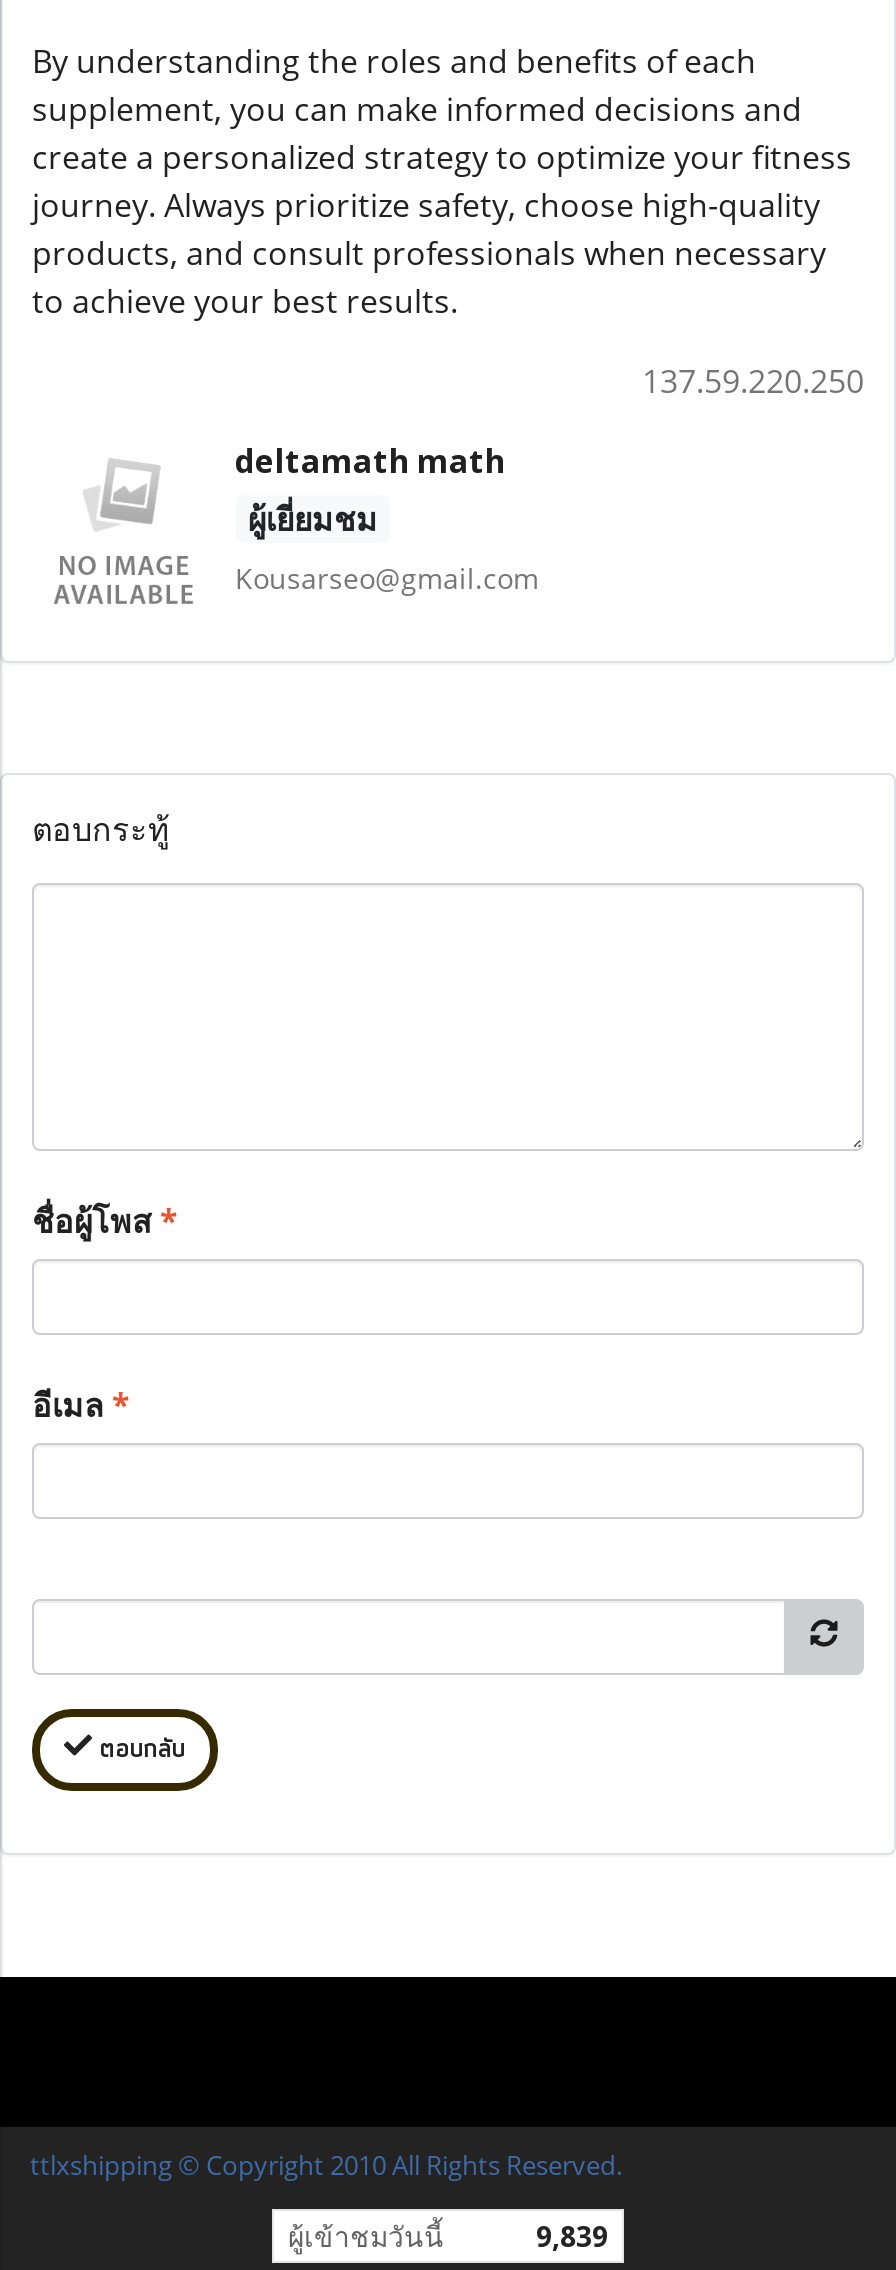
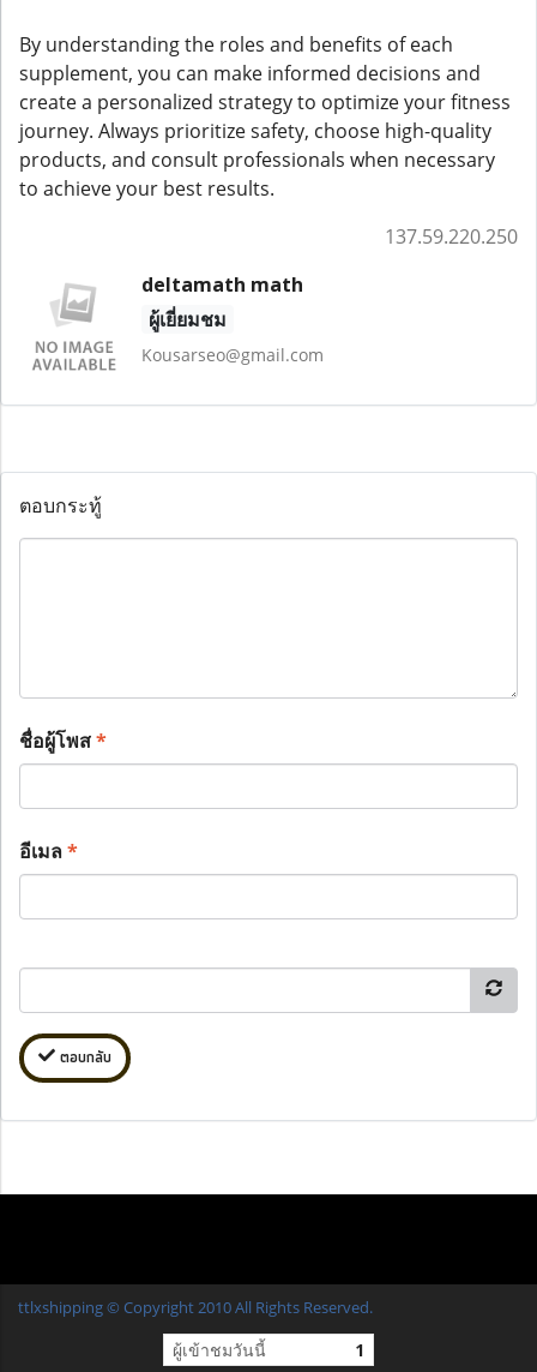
- 9,839
+ 1
